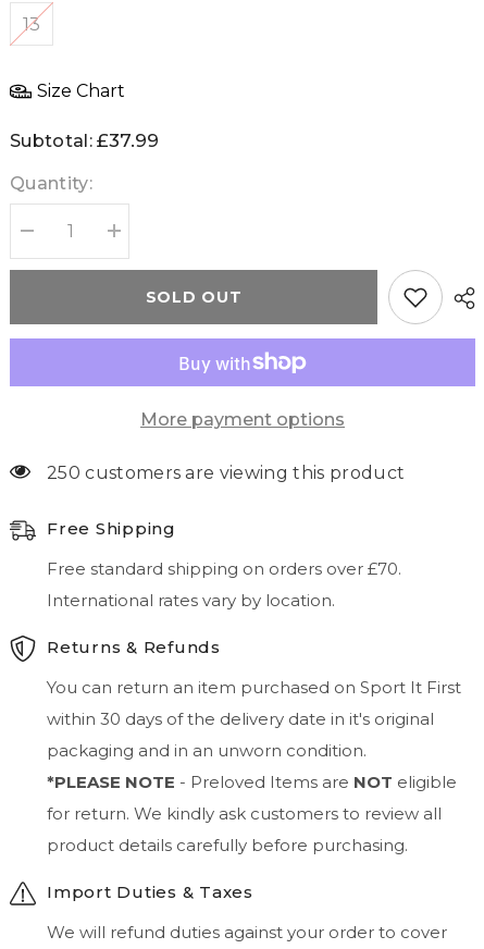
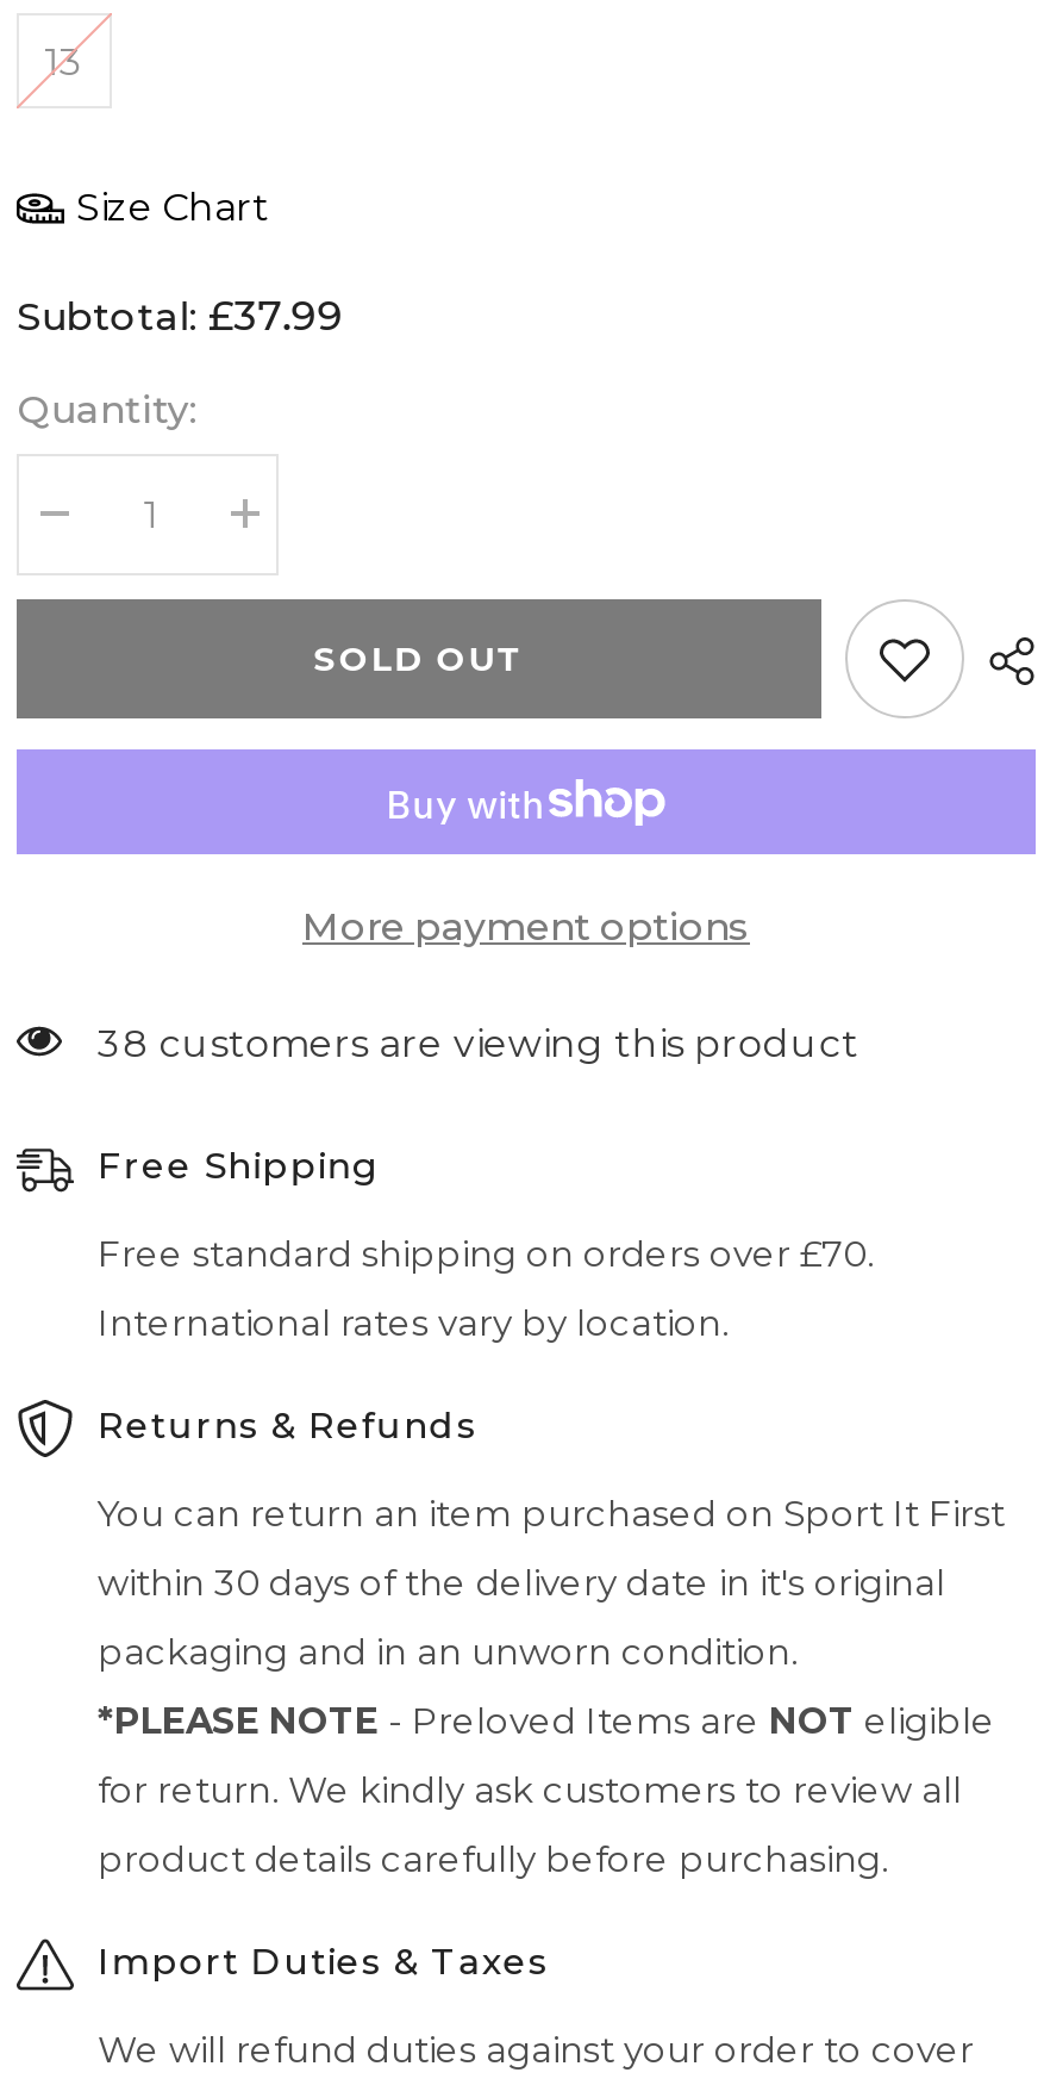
- 250 customers are viewing this product
+ 38 customers are viewing this product
